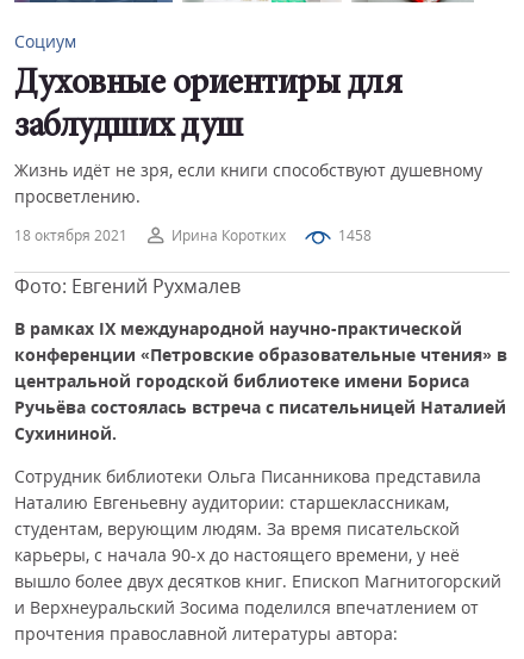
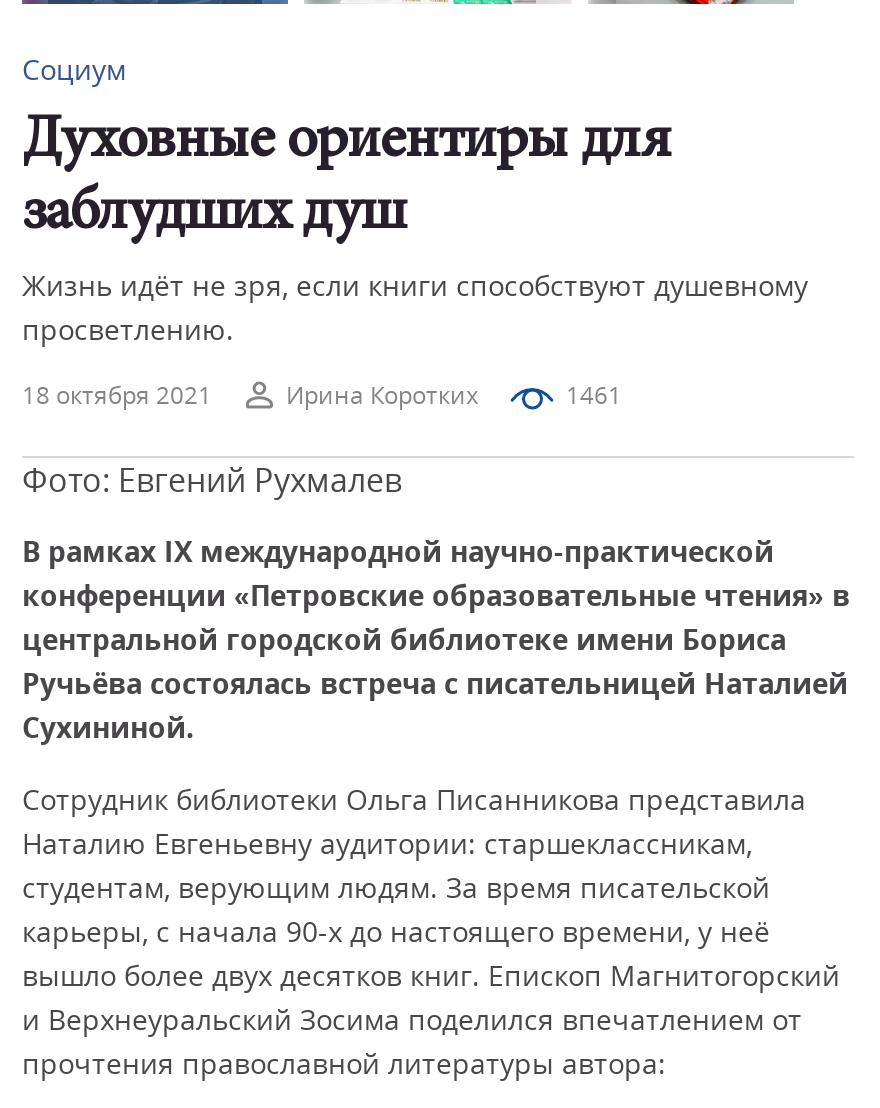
- 1458
+ 1461
